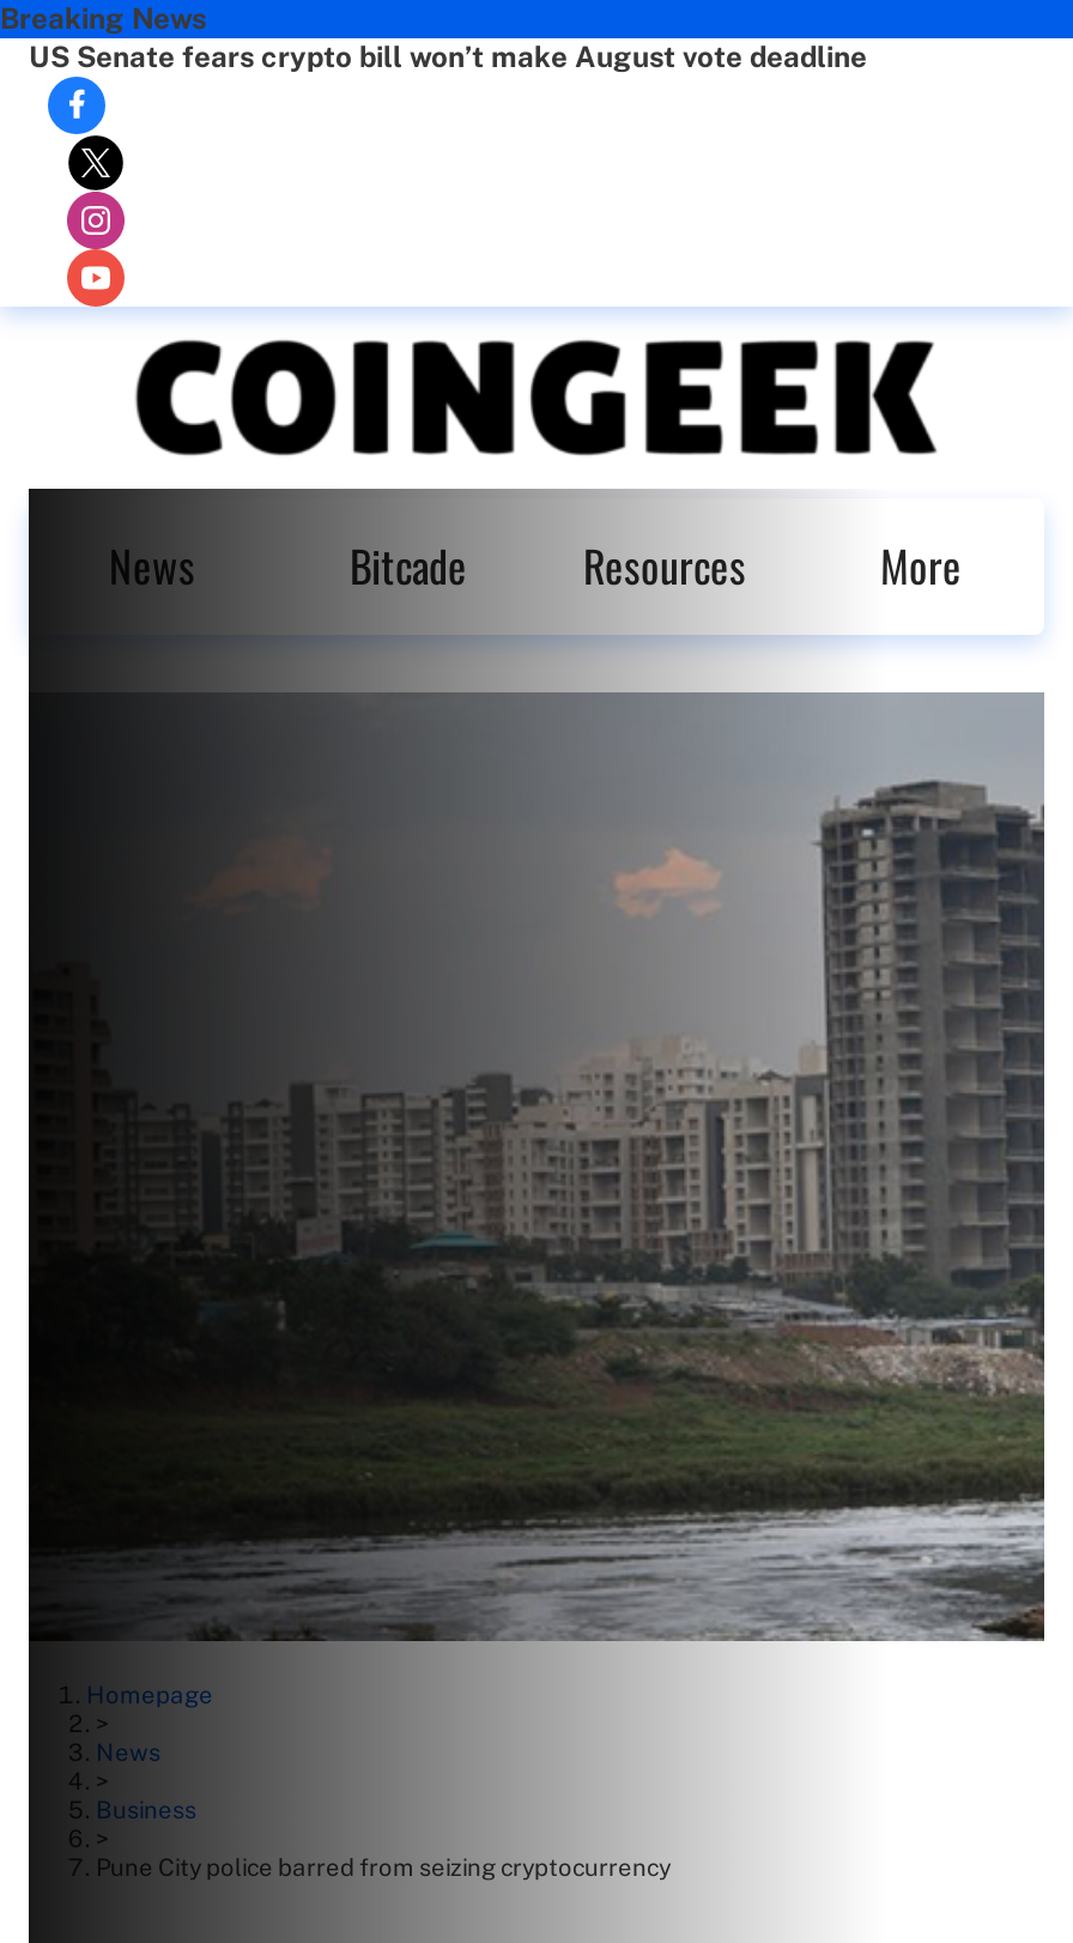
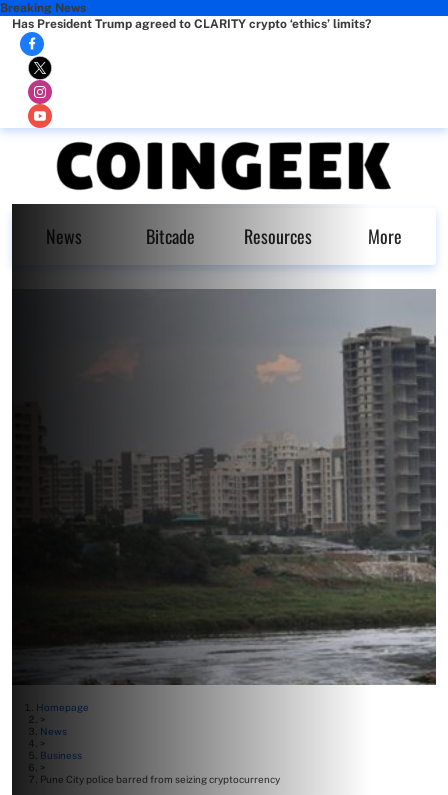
- US Senate fears crypto bill won’t make August vote deadline
+ Has President Trump agreed to CLARITY crypto ‘ethics’ limits?
